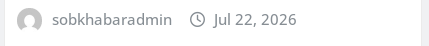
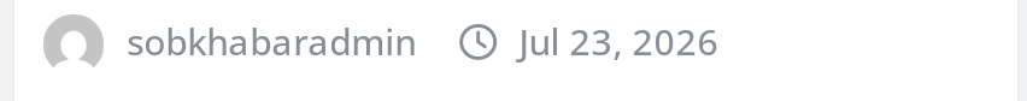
- Jul 22, 2026
+ Jul 23, 2026
